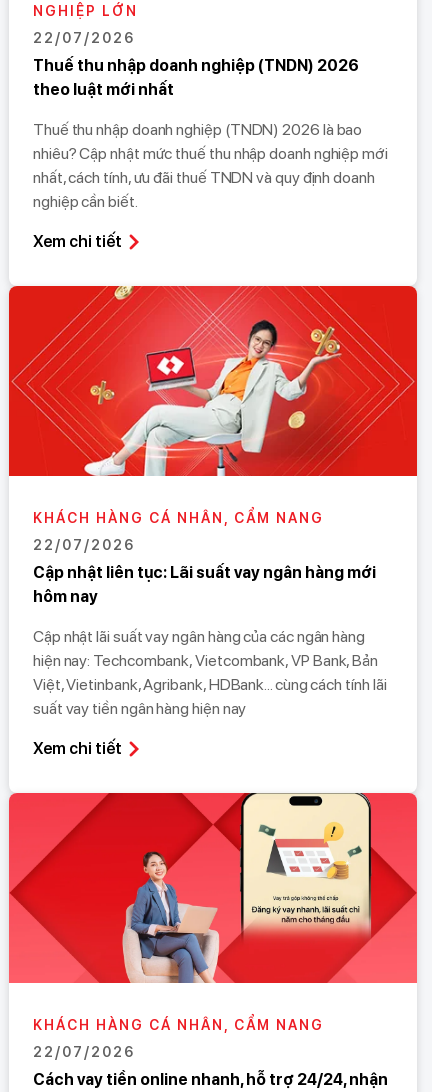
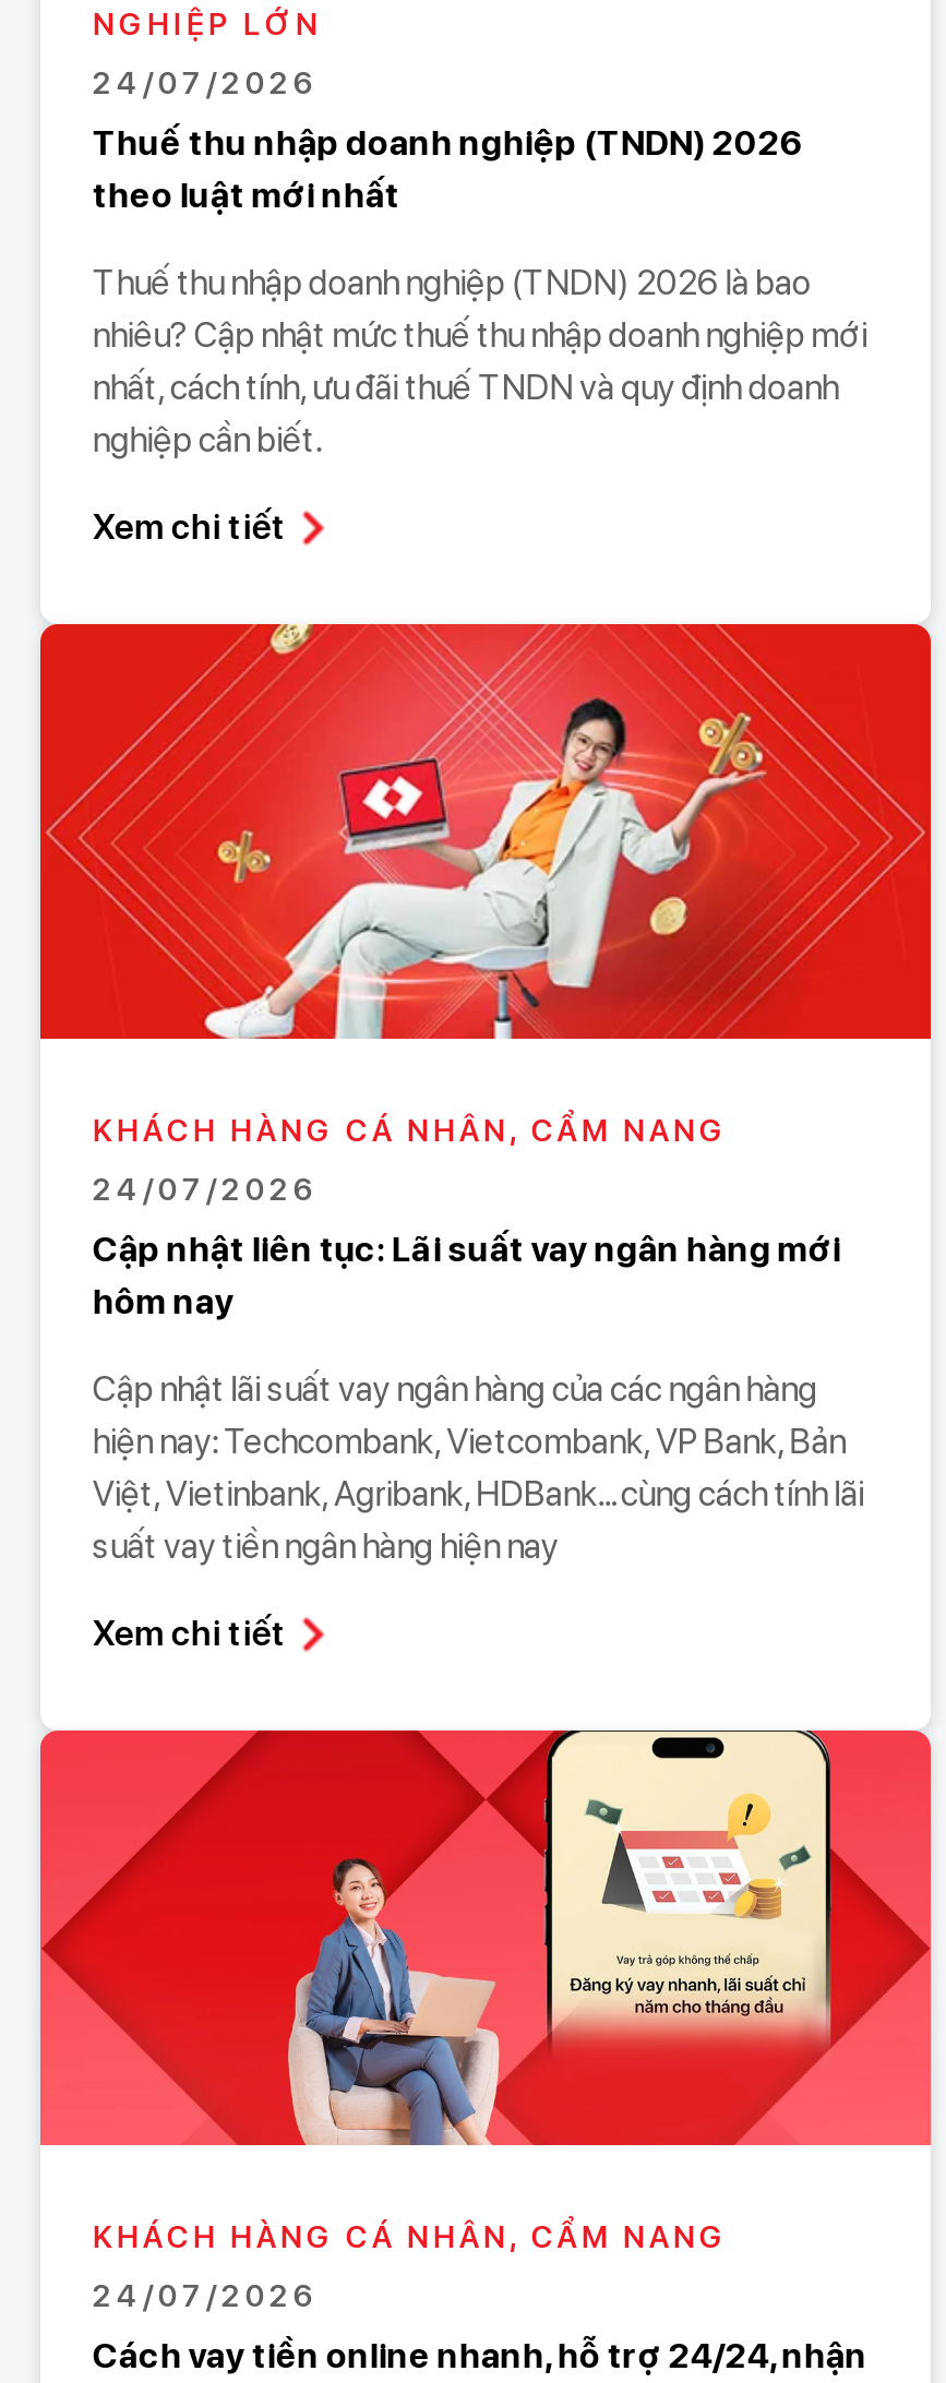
- 22/07/2026
+ 24/07/2026

- 22/07/2026
+ 24/07/2026

- 22/07/2026
+ 24/07/2026
